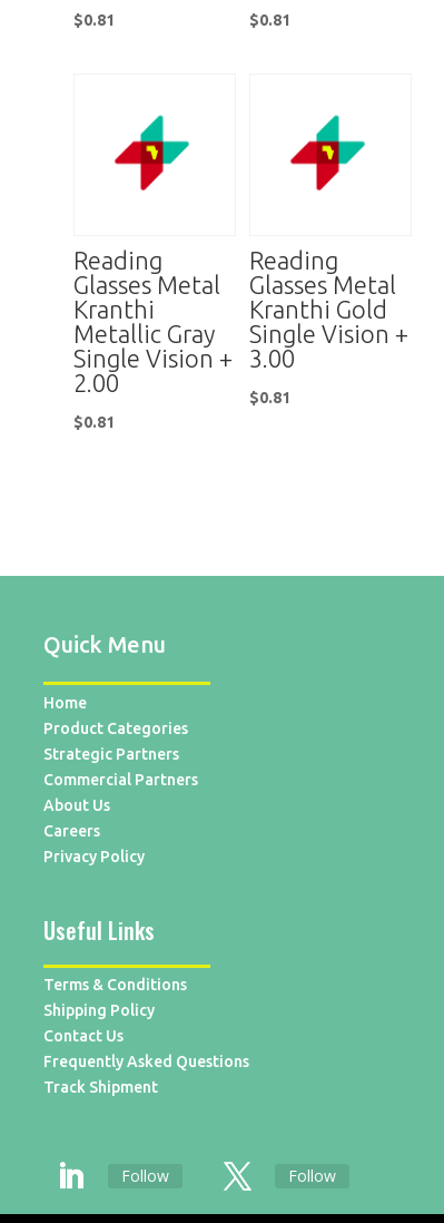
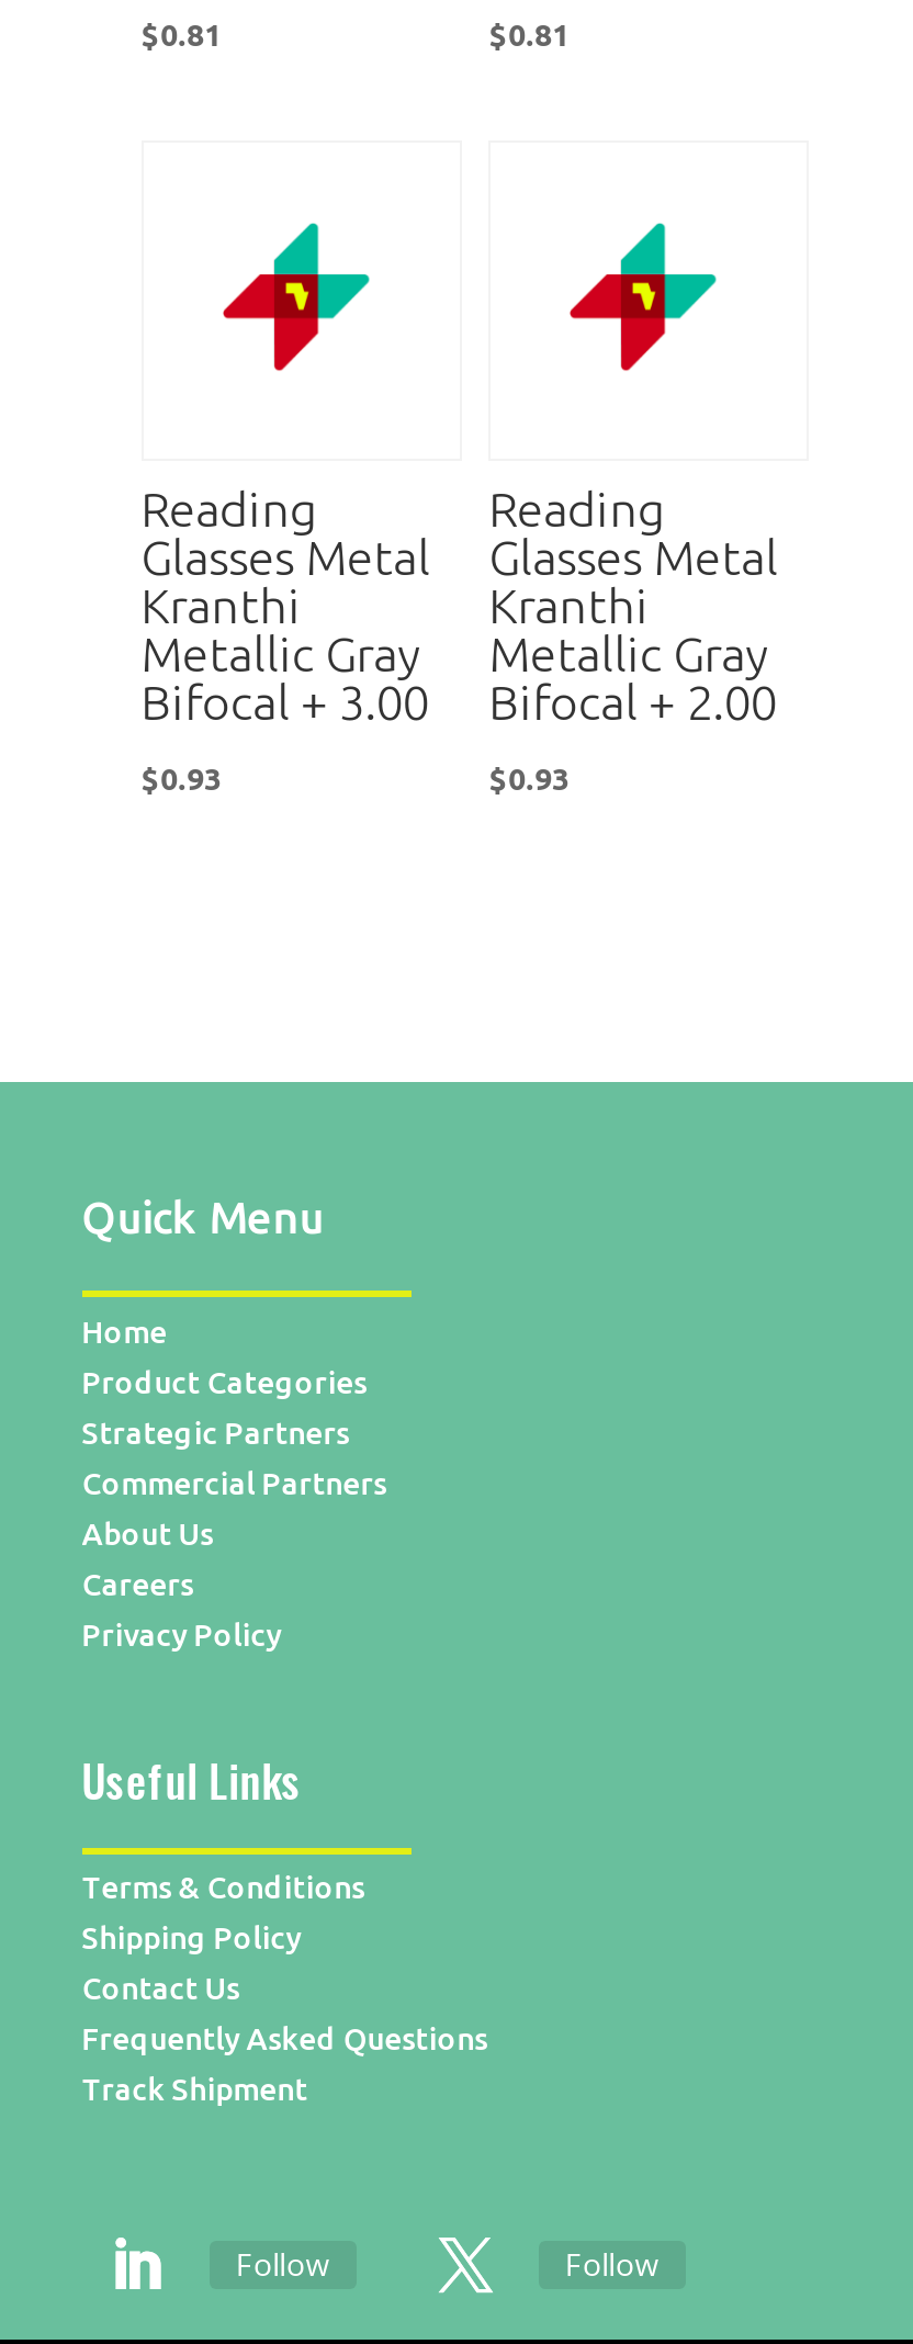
- Kranthi Gold
- Single Vision +
- 3.00
+ Kranthi
+ Metallic Gray
+ Bifocal + 2.00

- Single Vision +
- 2.00
+ Bifocal + 3.00

- $0.81
+ $0.93

- $0.81
+ $0.93
